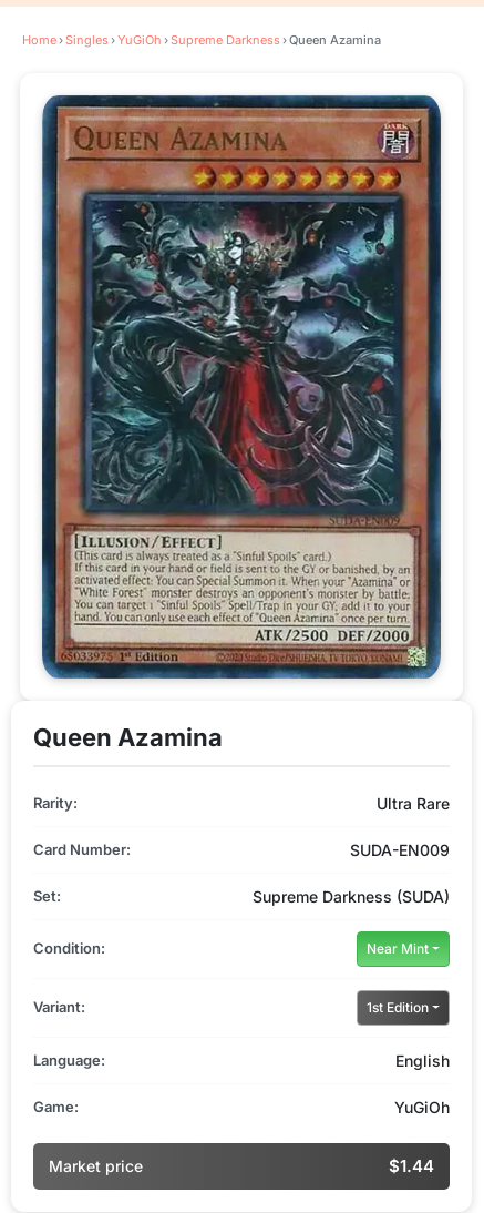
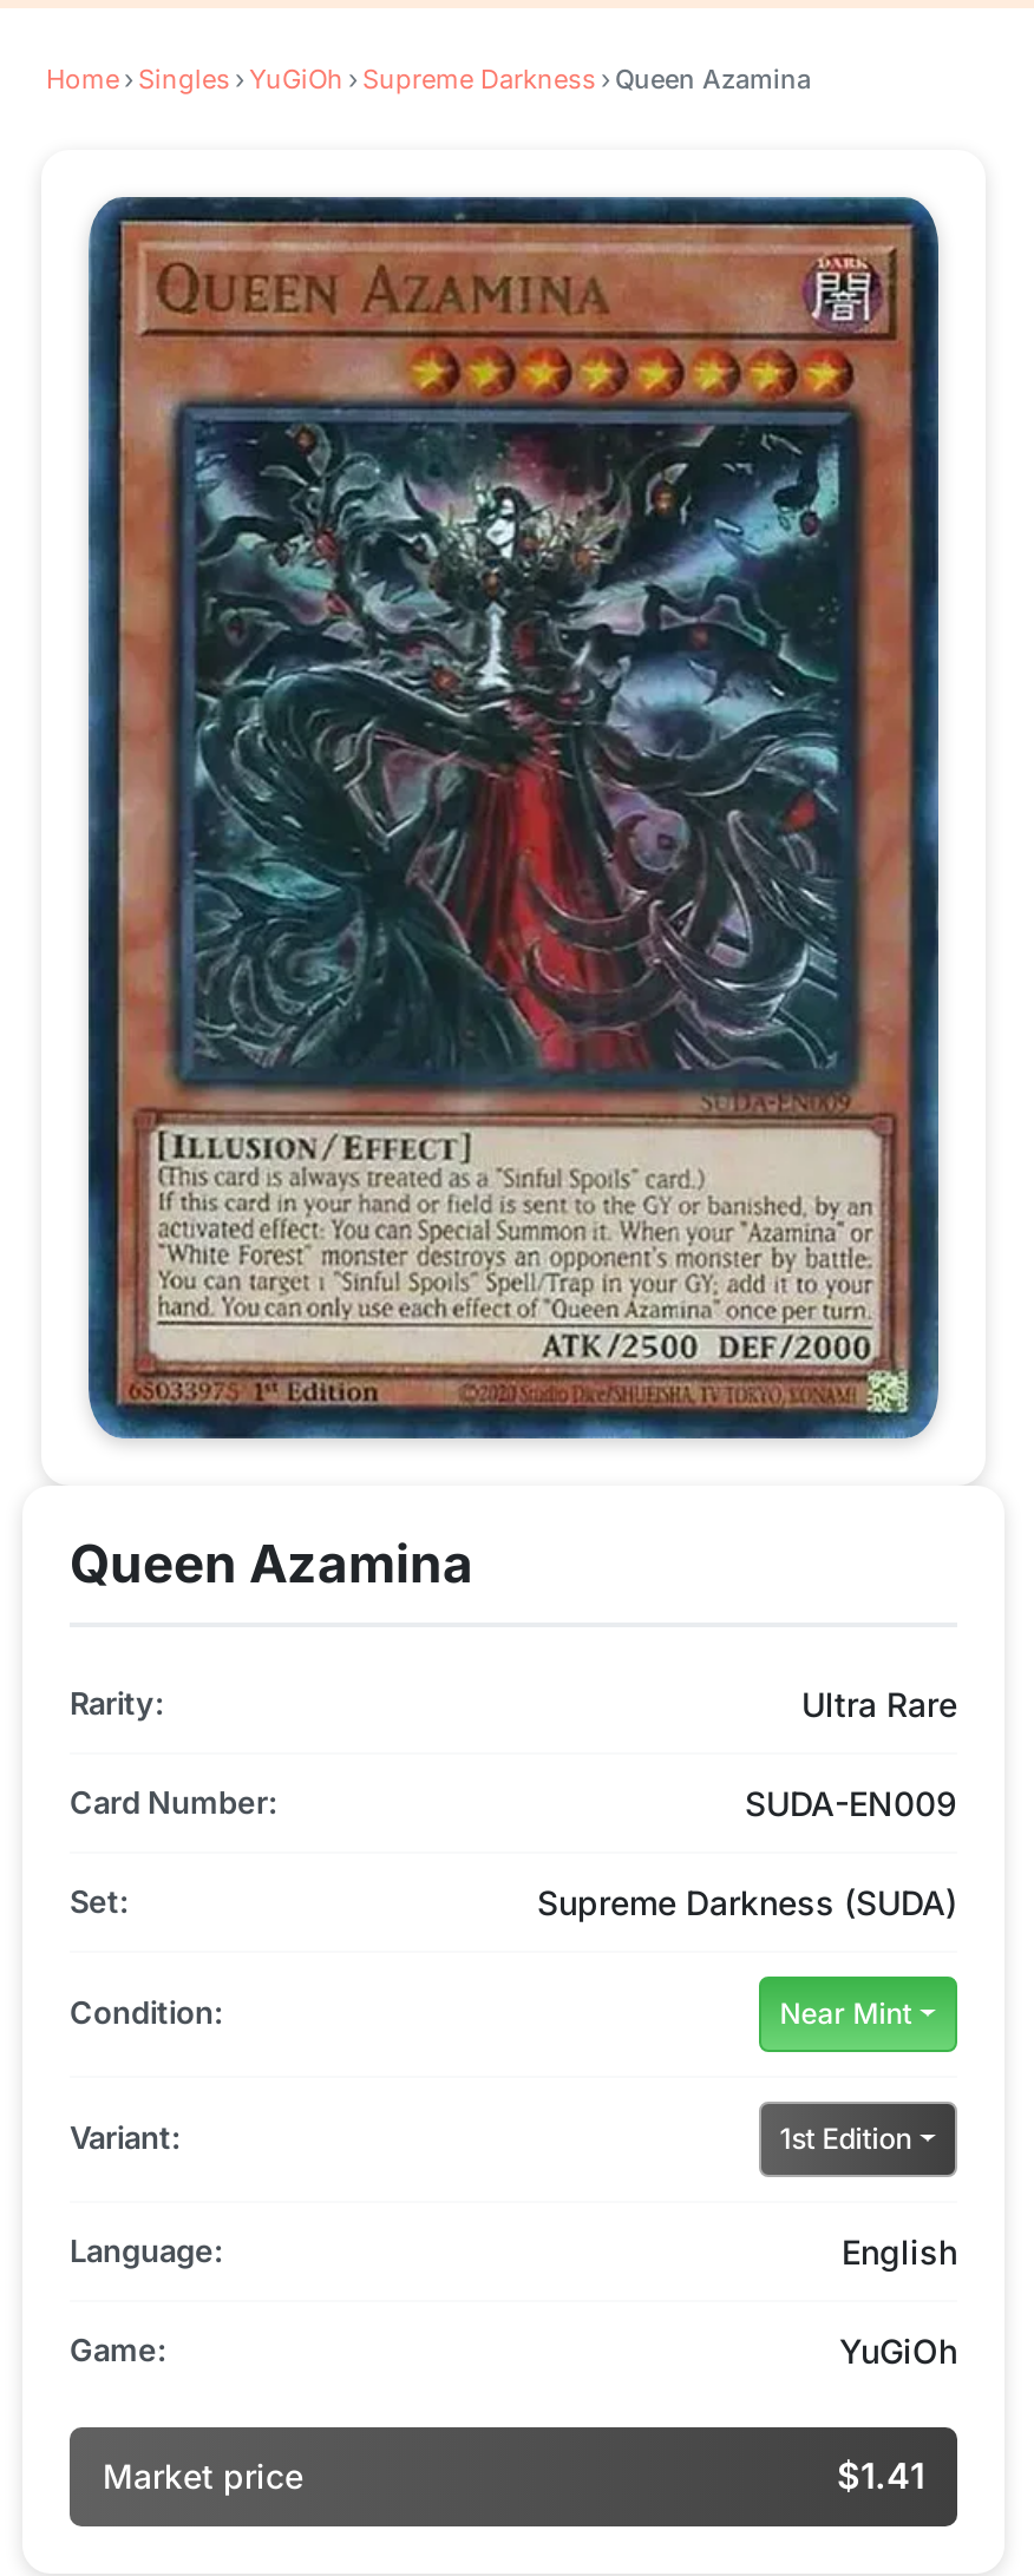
- $1.44
+ $1.41
